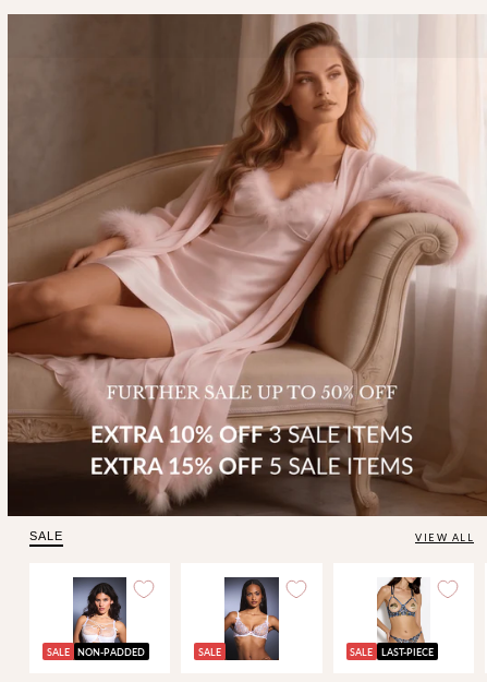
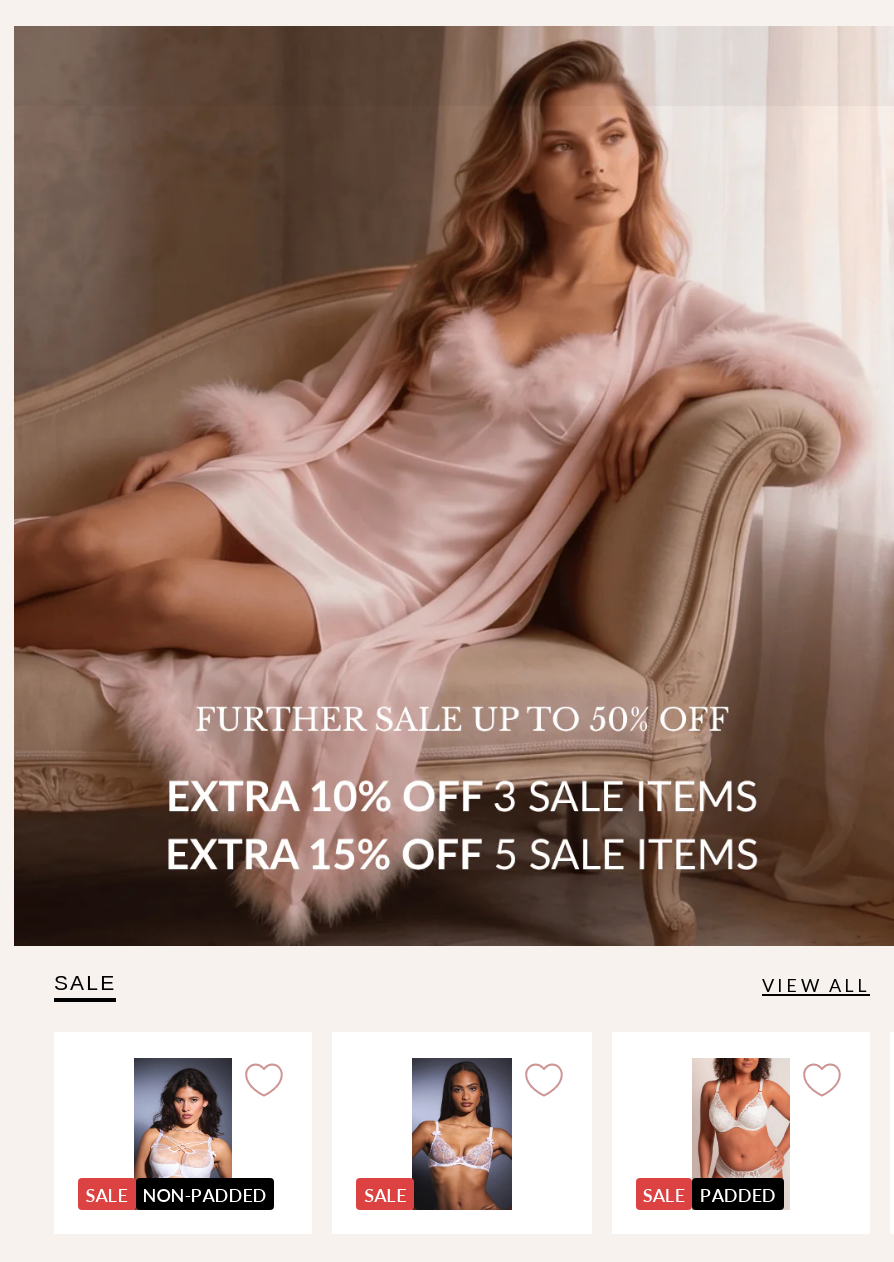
- [image]
- LAST-PIECE
+ [image]
+ PADDED
